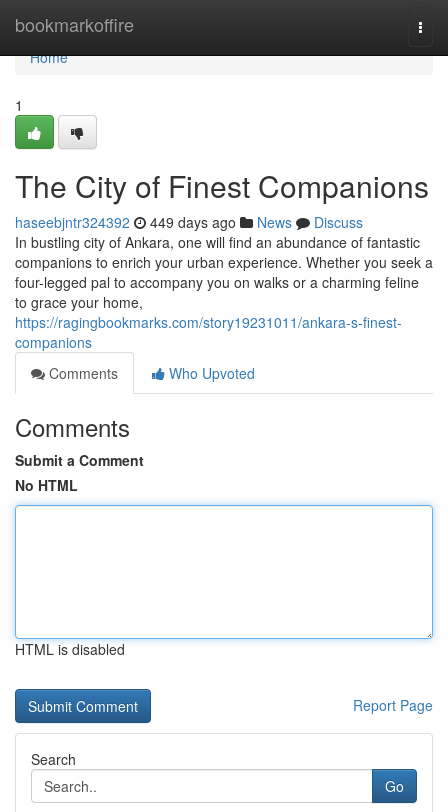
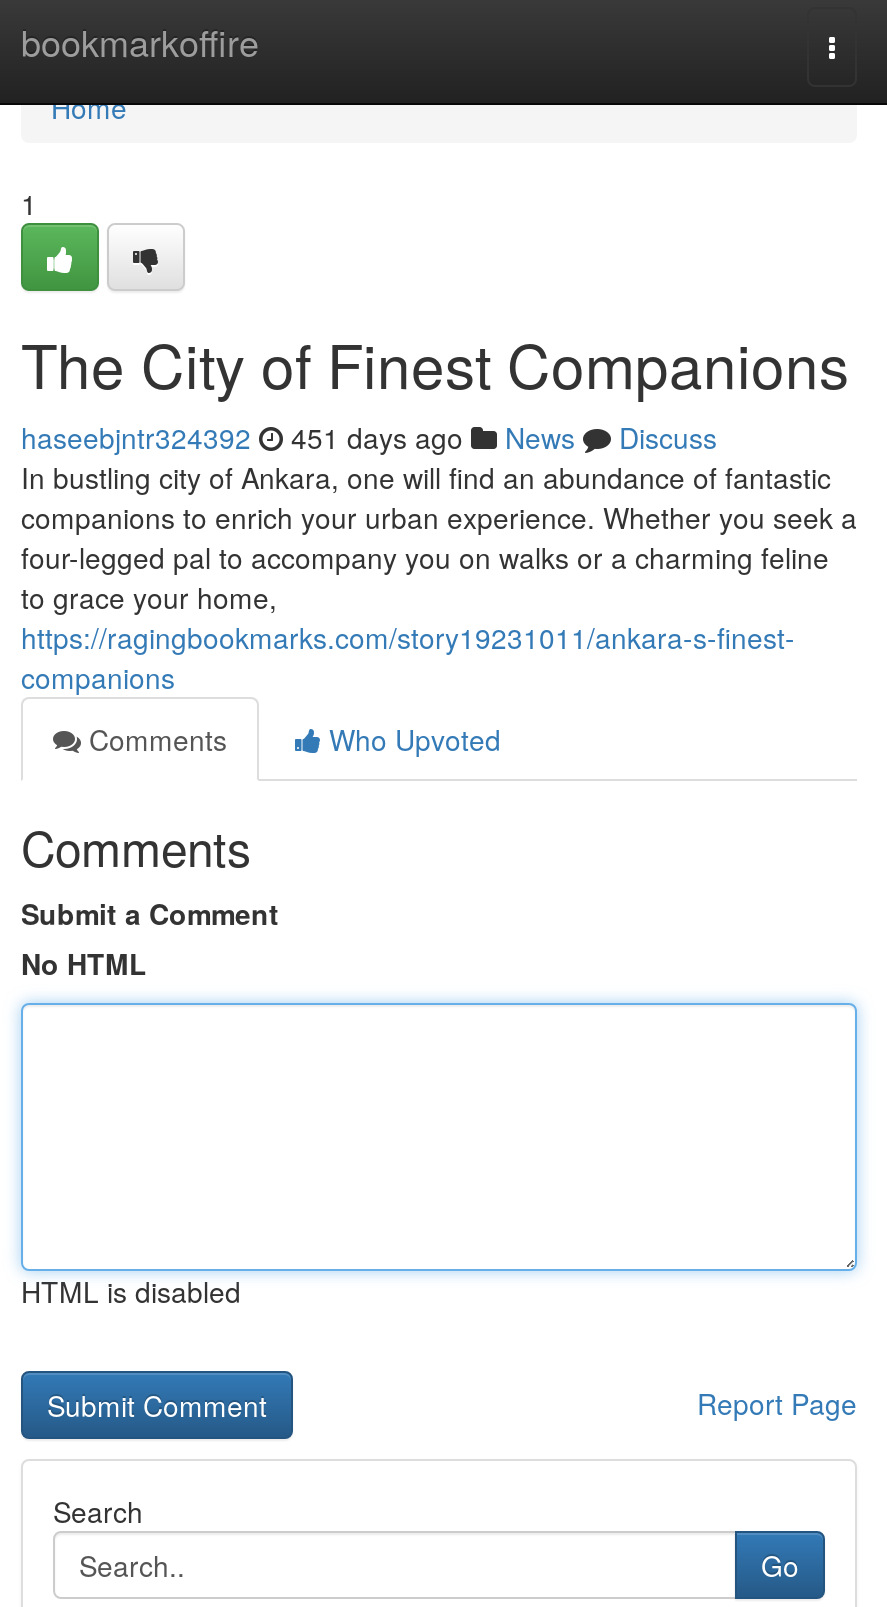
- haseebjntr324392 449 days ago News Discuss
+ haseebjntr324392 451 days ago News Discuss
